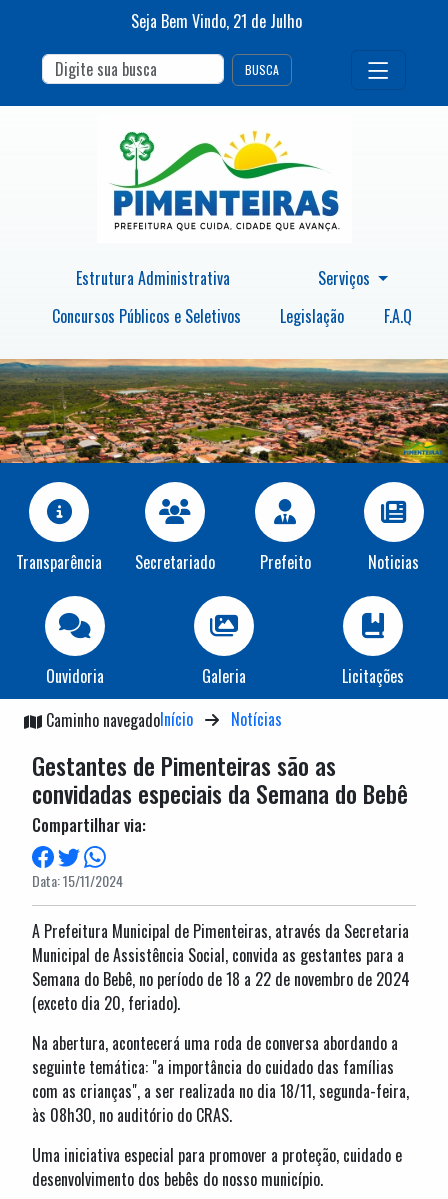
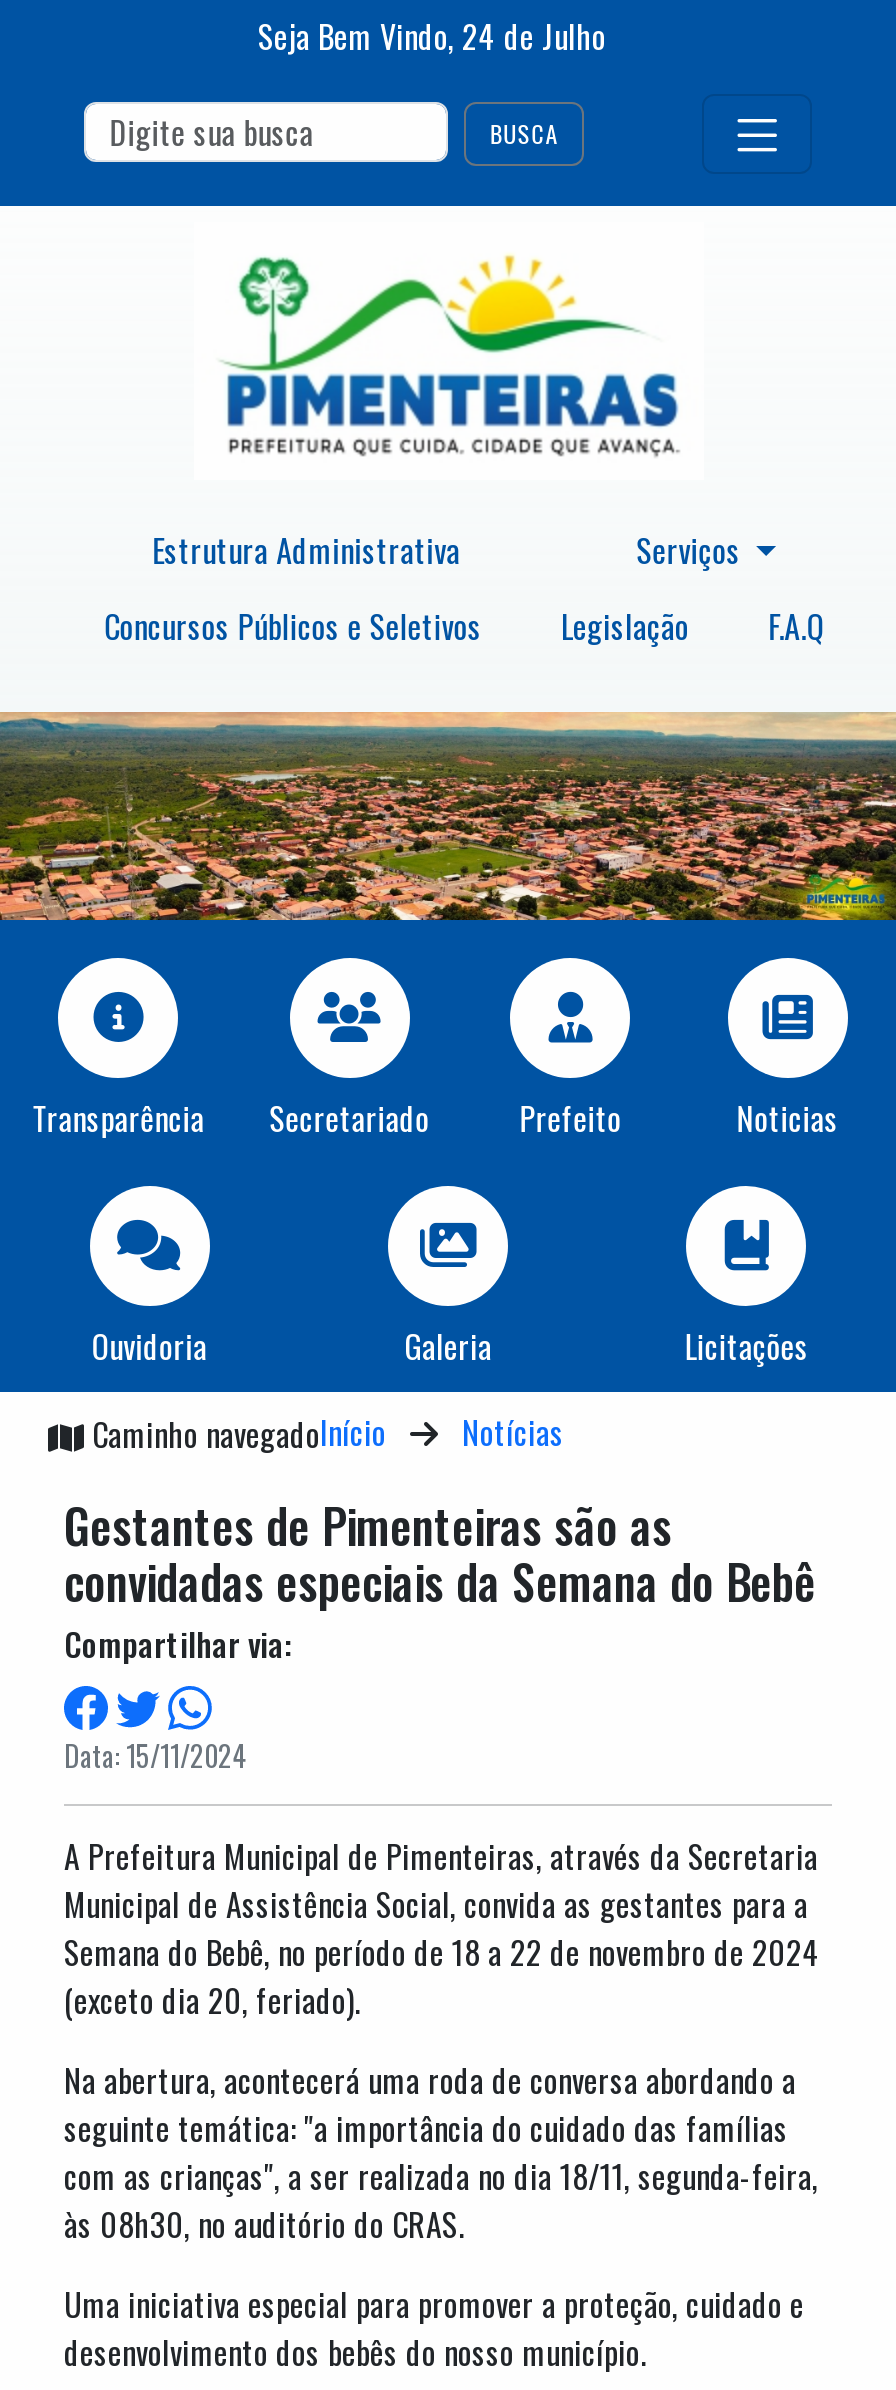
- Seja Bem Vindo, 21 de Julho
+ Seja Bem Vindo, 24 de Julho
